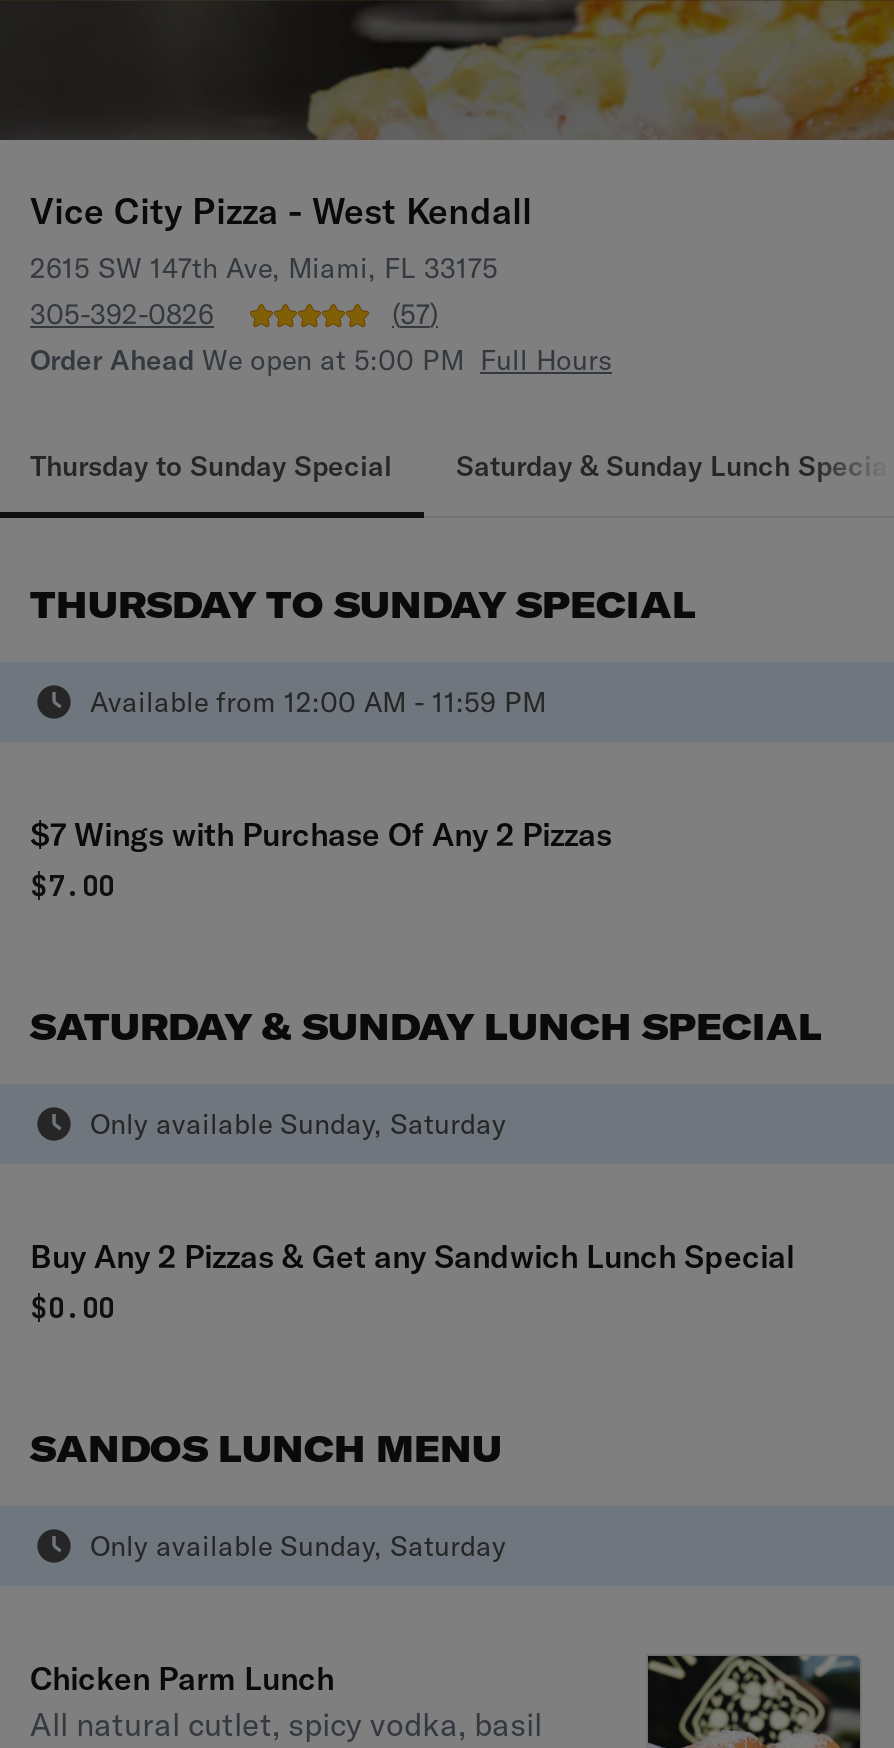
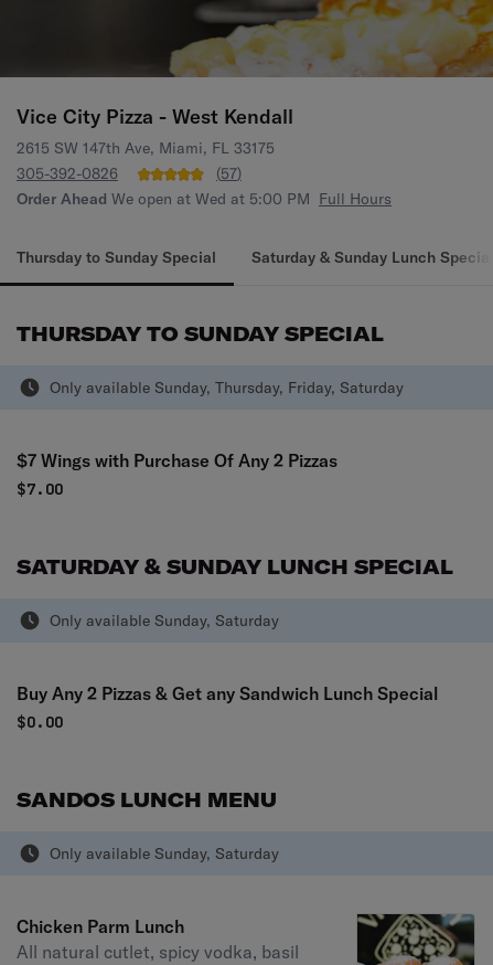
- Order Ahead We open at 5:00 PM Full Hours
+ Order Ahead We open at Wed at 5:00 PM Full Hours

- Available from 12:00 AM - 11:59 PM
+ Only available Sunday, Thursday, Friday, Saturday
